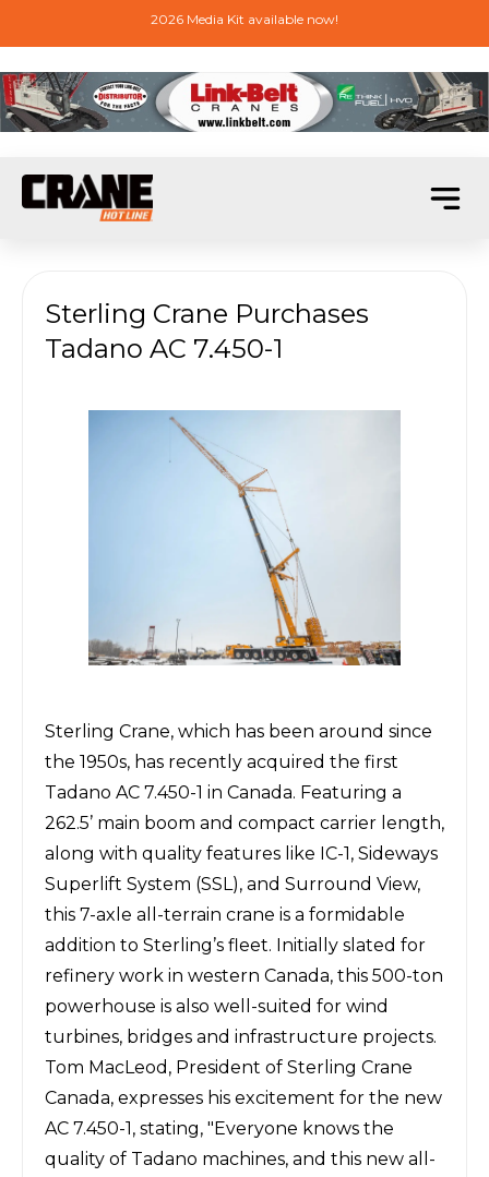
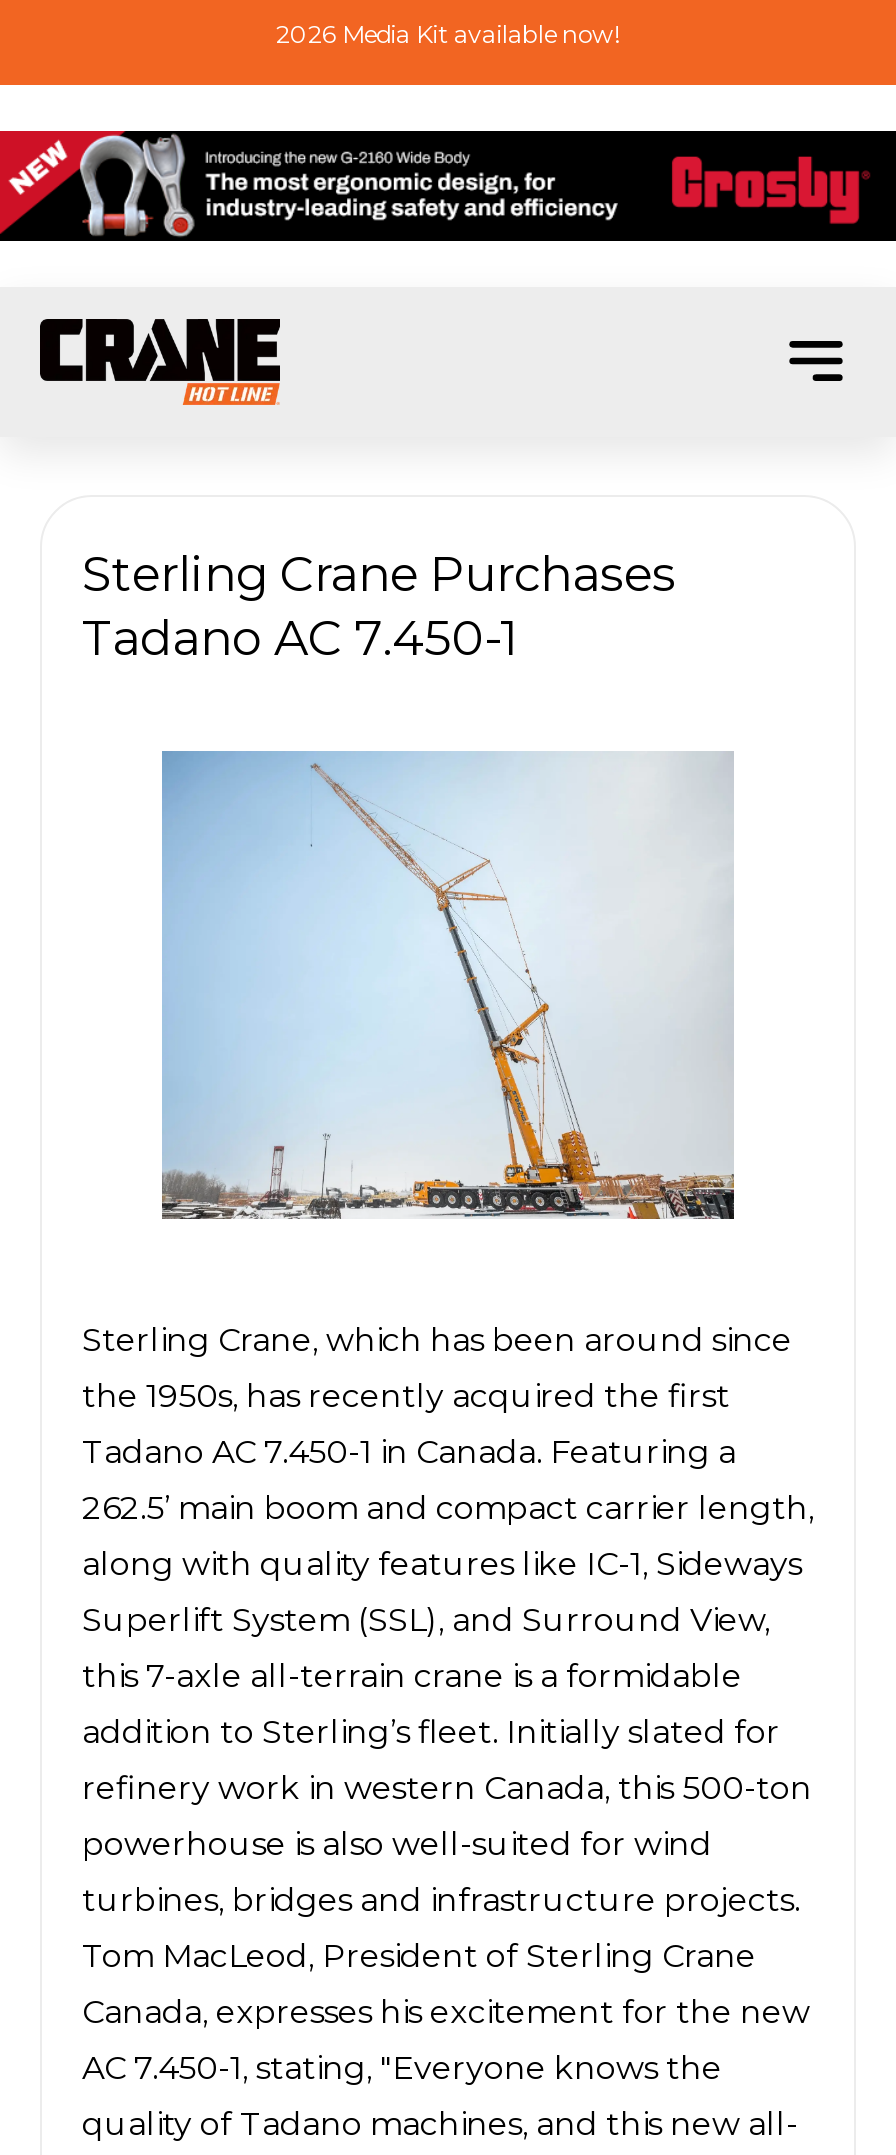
- [image]
+ [image]
